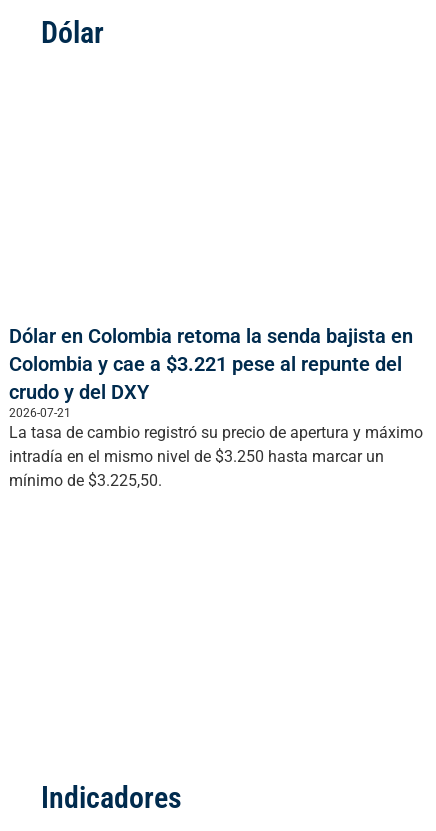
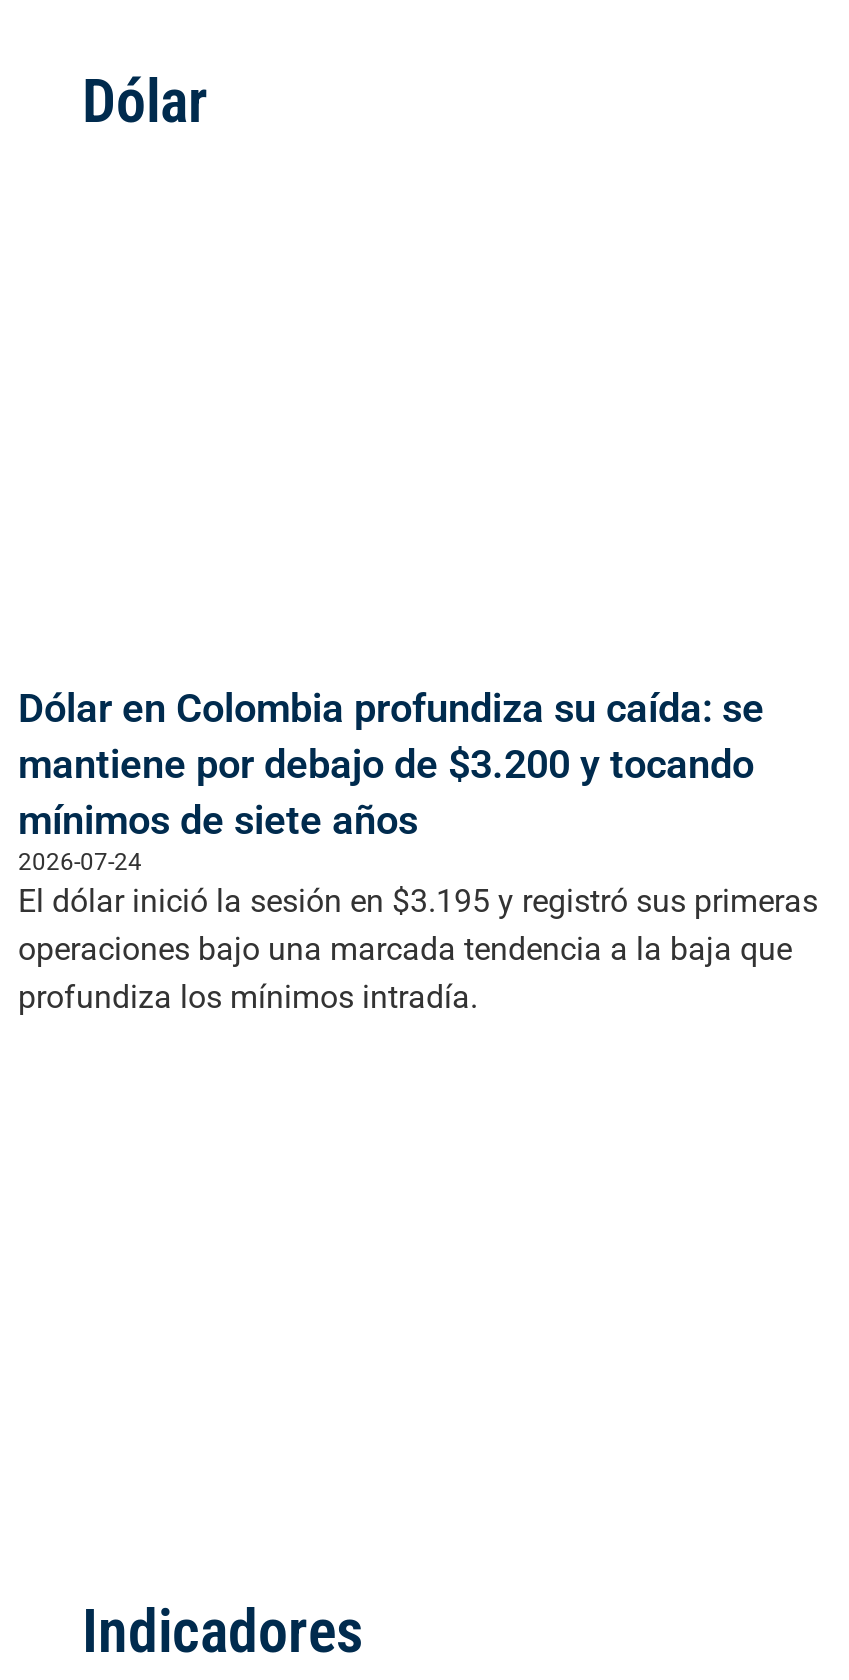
- Dólar en Colombia retoma la senda bajista en
- Colombia y cae a $3.221 pese al repunte del
- crudo y del DXY
- 2026-07-21
- La tasa de cambio registró su precio de apertura y máximo
- intradía en el mismo nivel de $3.250 hasta marcar un
- mínimo de $3.225,50.
+ Dólar en Colombia profundiza su caída: se
+ mantiene por debajo de $3.200 y tocando
+ mínimos de siete años
+ 2026-07-24
+ El dólar inició la sesión en $3.195 y registró sus primeras
+ operaciones bajo una marcada tendencia a la baja que
+ profundiza los mínimos intradía.
